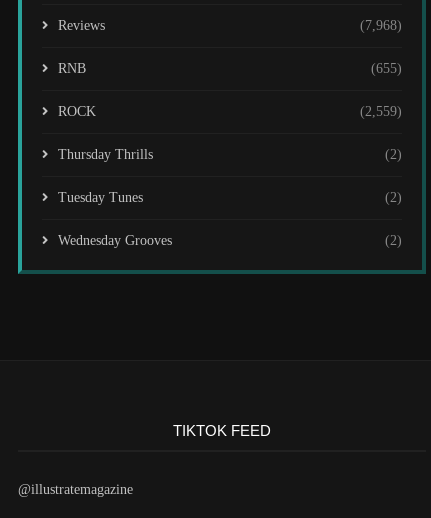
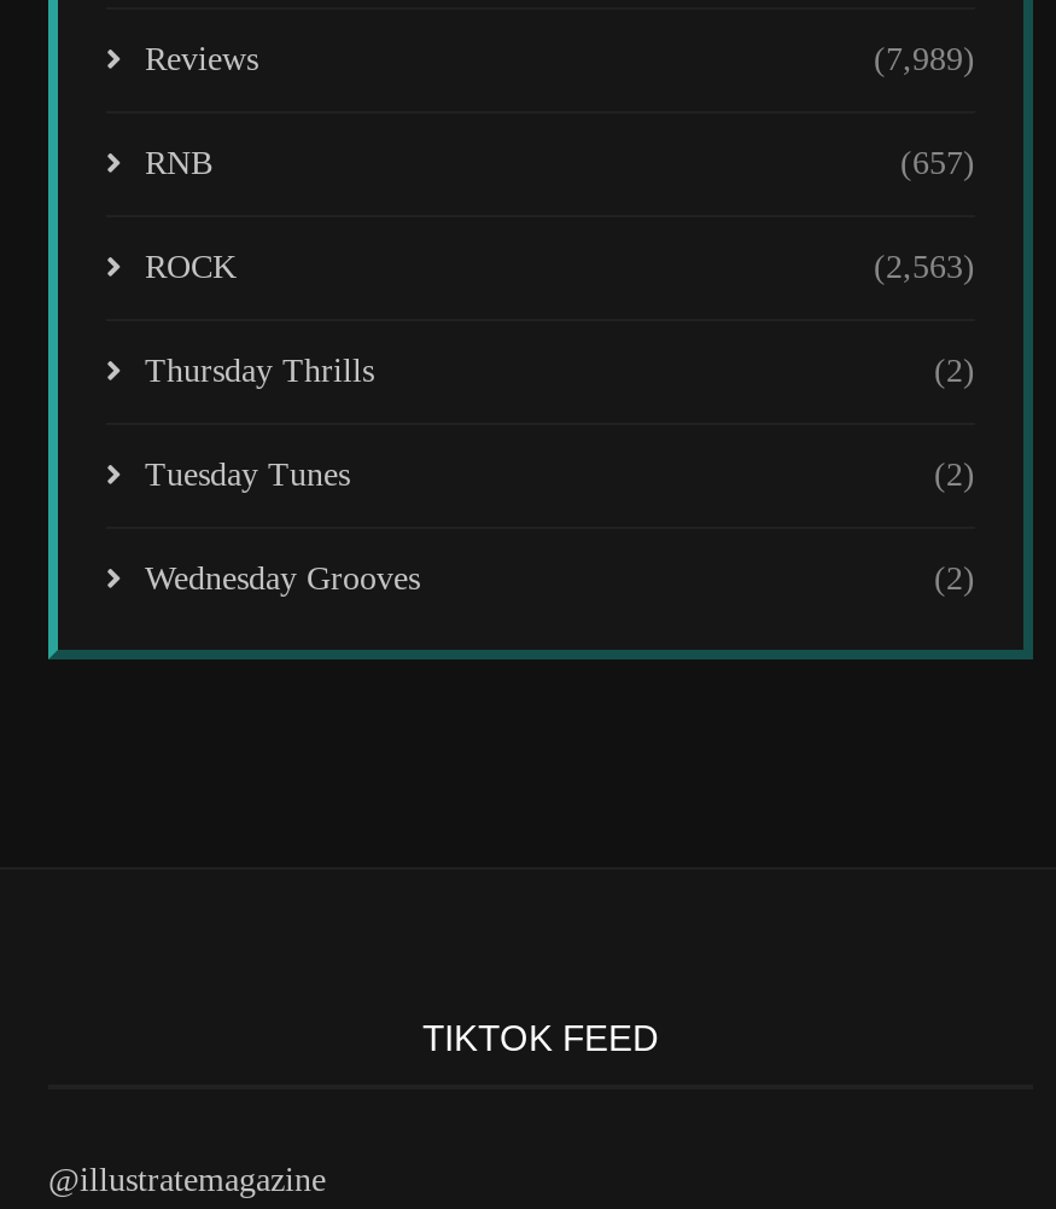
- (7,968)
+ (7,989)

- (655)
+ (657)

- (2,559)
+ (2,563)
